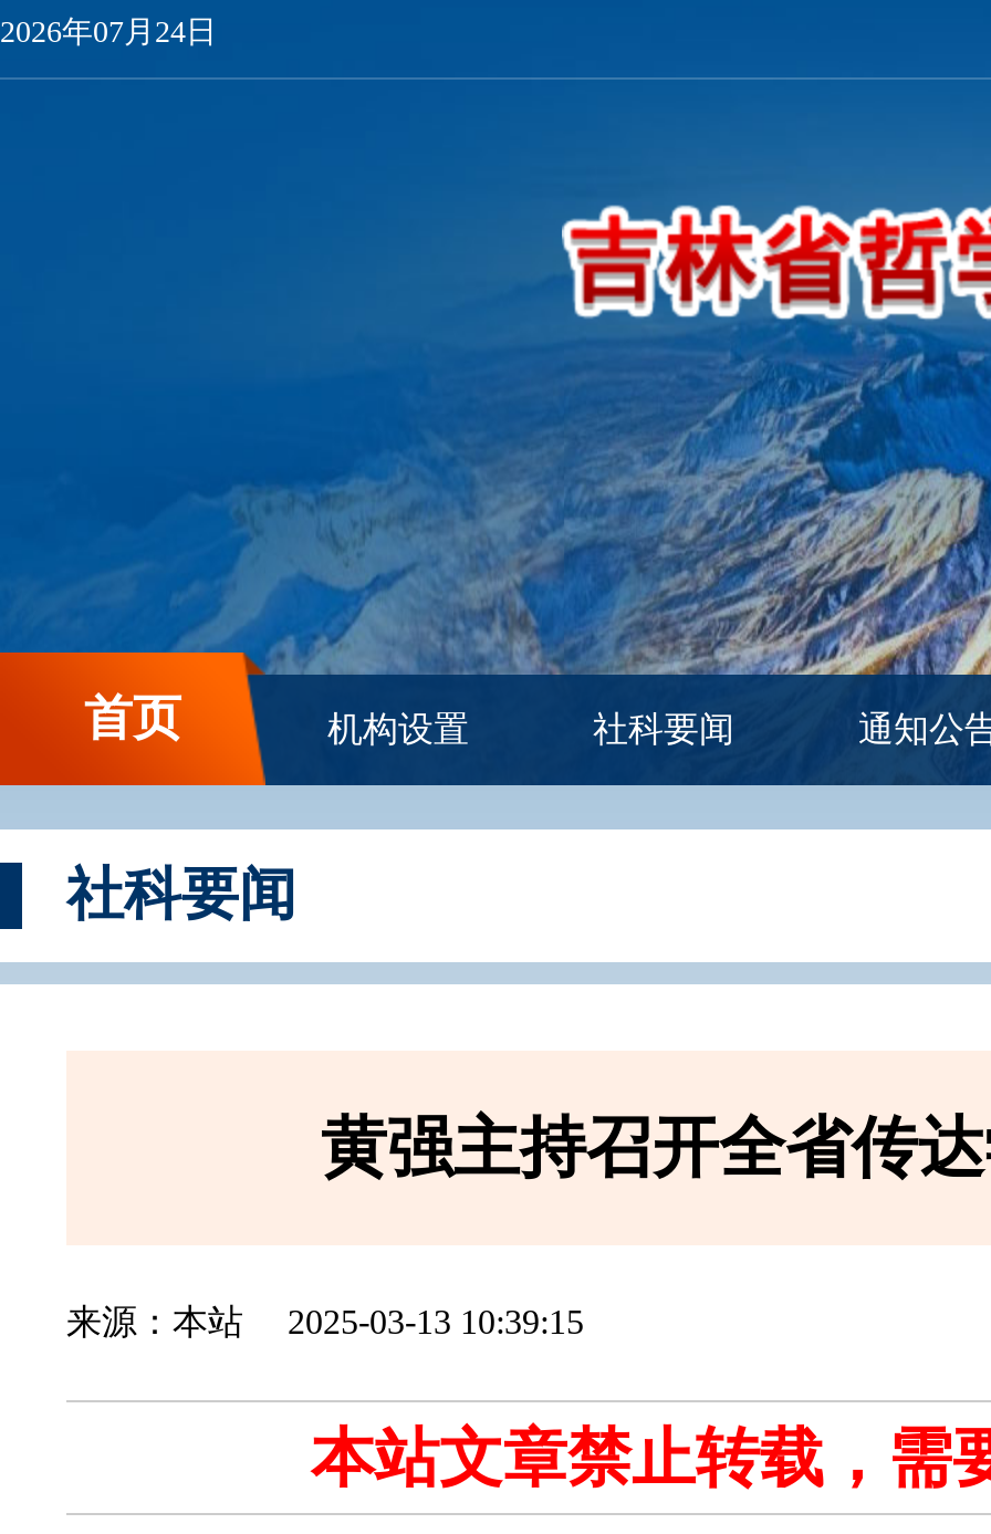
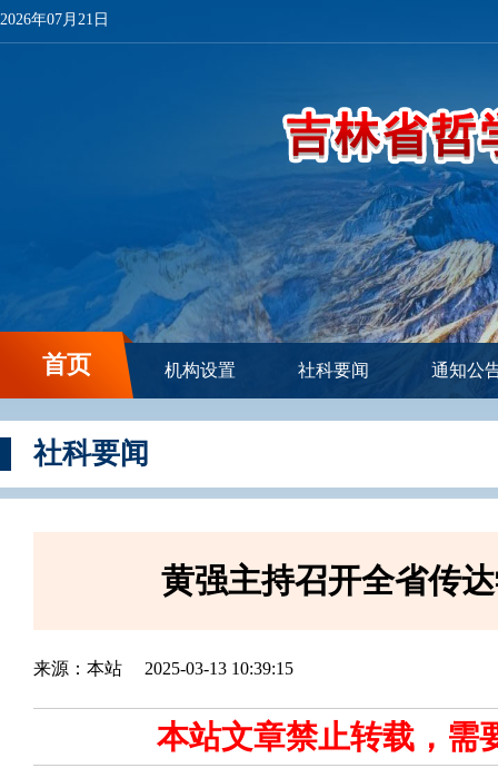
- 2026年07月24日
+ 2026年07月21日
